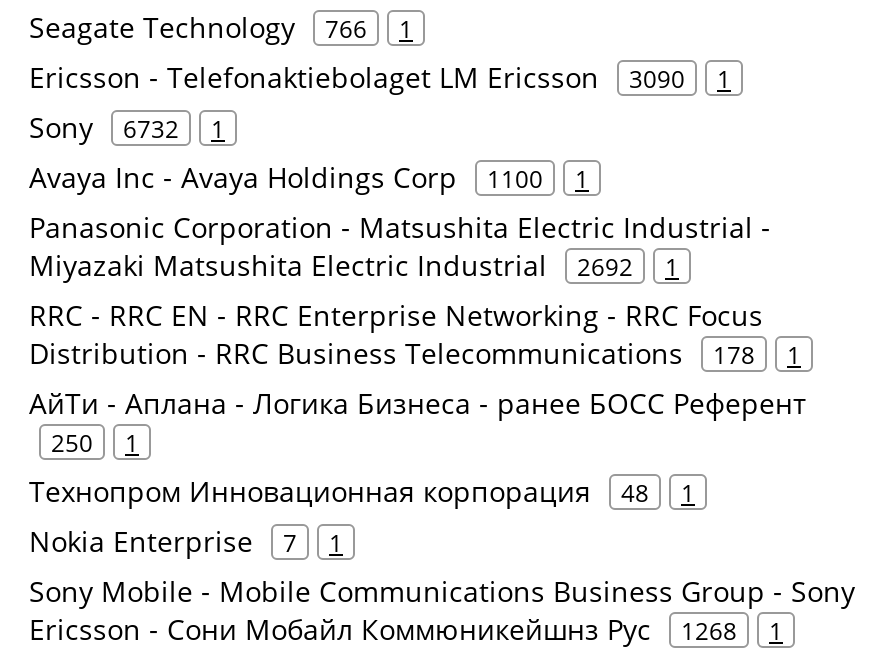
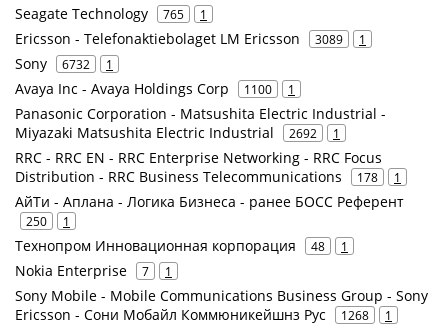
- Seagate Technology 766 1
+ Seagate Technology 765 1

- Ericsson - Telefonaktiebolaget LM Ericsson 3090 1
+ Ericsson - Telefonaktiebolaget LM Ericsson 3089 1
